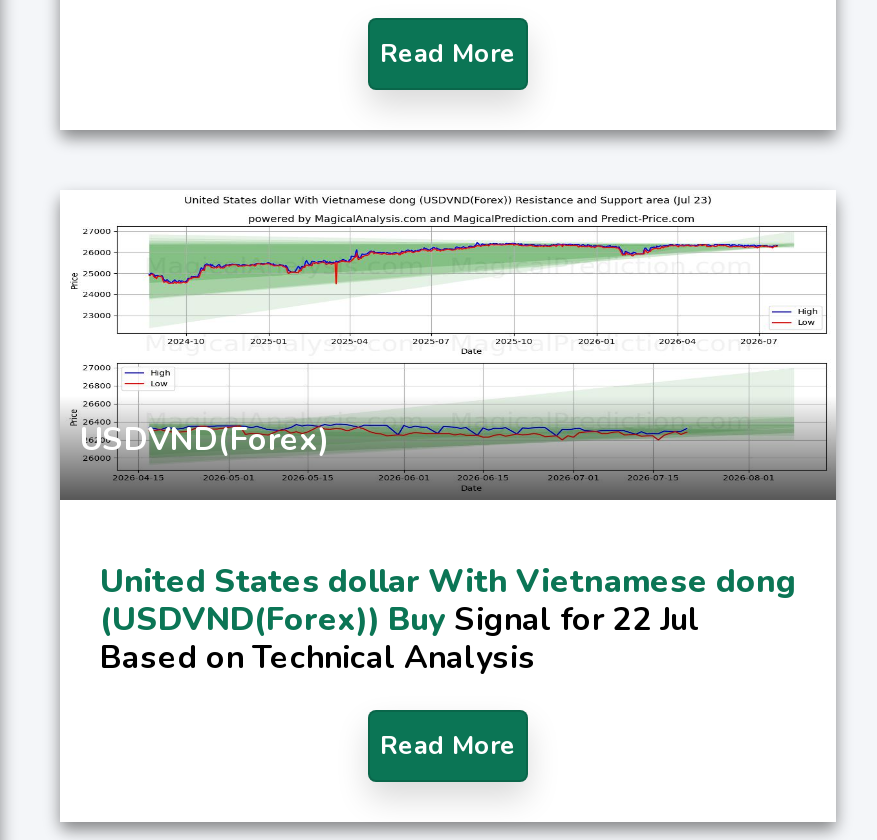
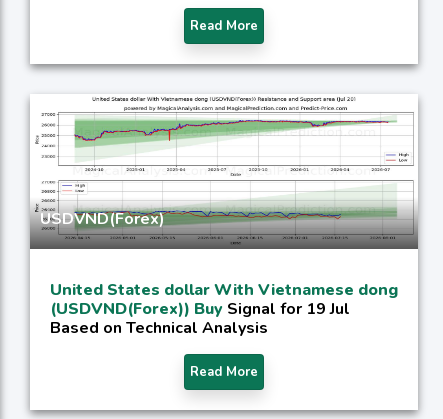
- (USDVND(Forex)) Buy Signal for 22 Jul
+ (USDVND(Forex)) Buy Signal for 19 Jul
